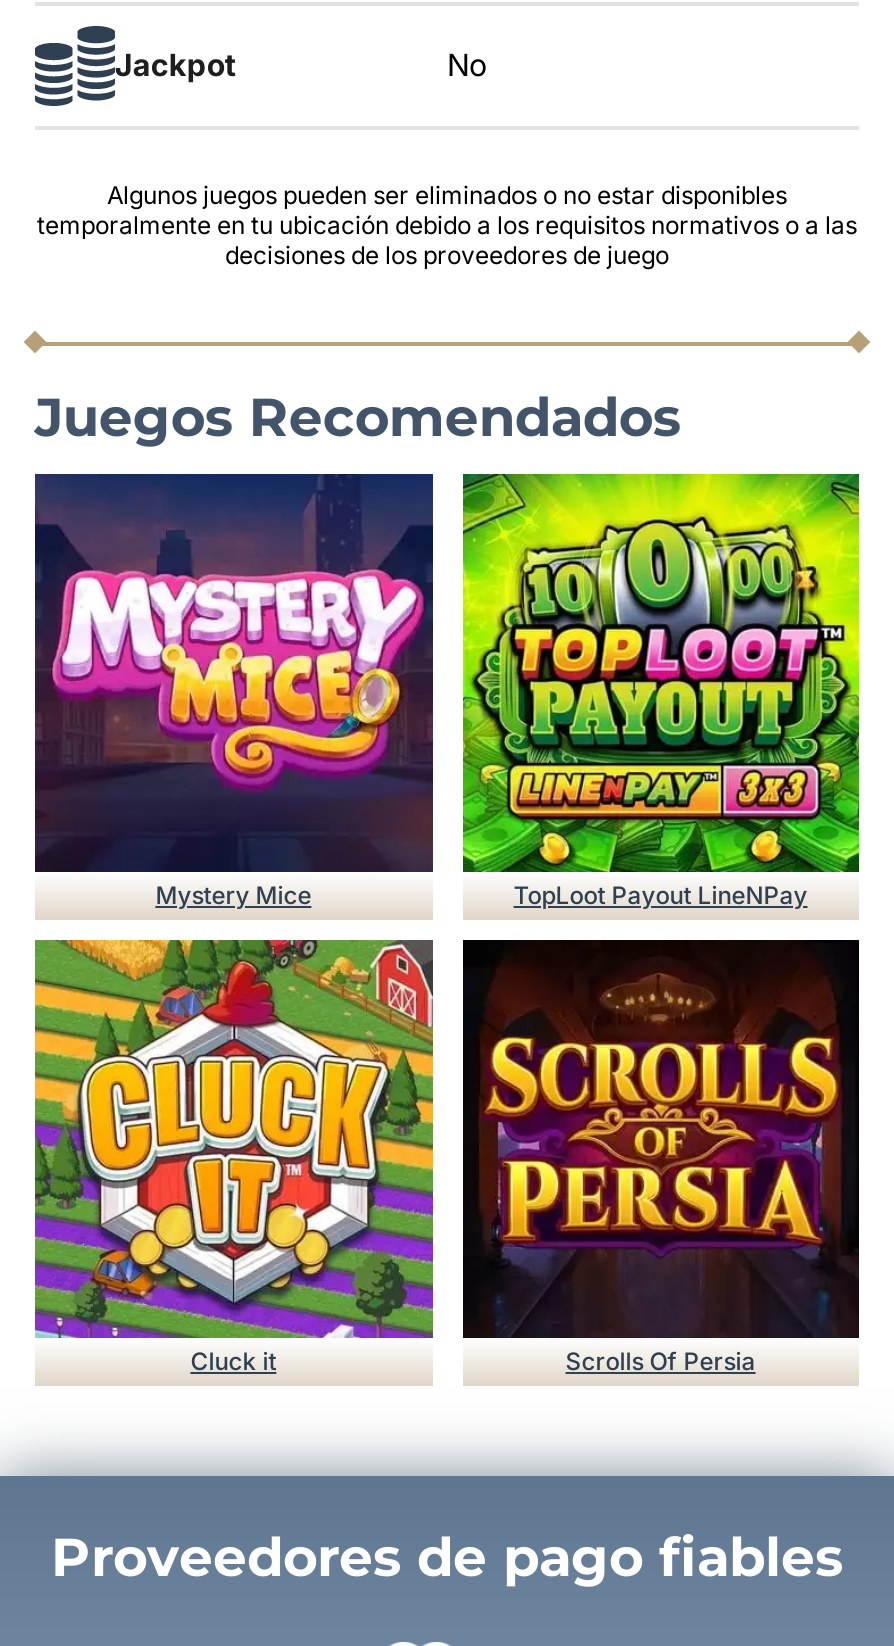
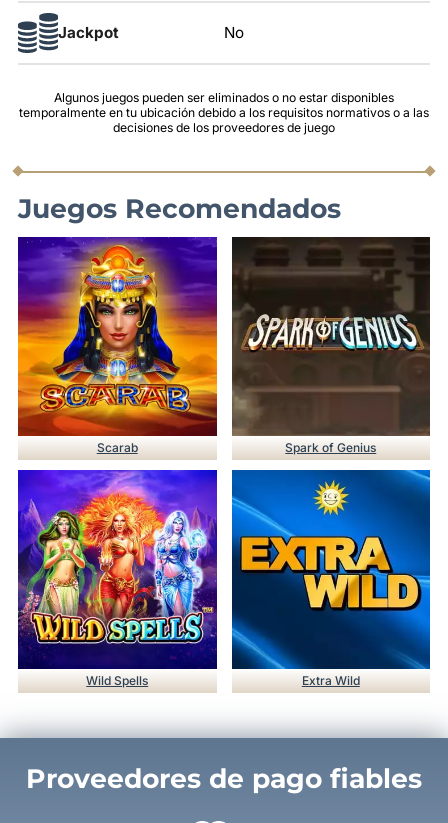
- [image]
+ [image]

- [image]
- Mystery Mice
- TopLoot Payout LineNPay
+ [image]
+ Scarab
+ Spark of Genius

- [image]
- Cluck it
- Scrolls Of Persia
+ [image]
+ Wild Spells
+ Extra Wild

- [image]
+ [image]
